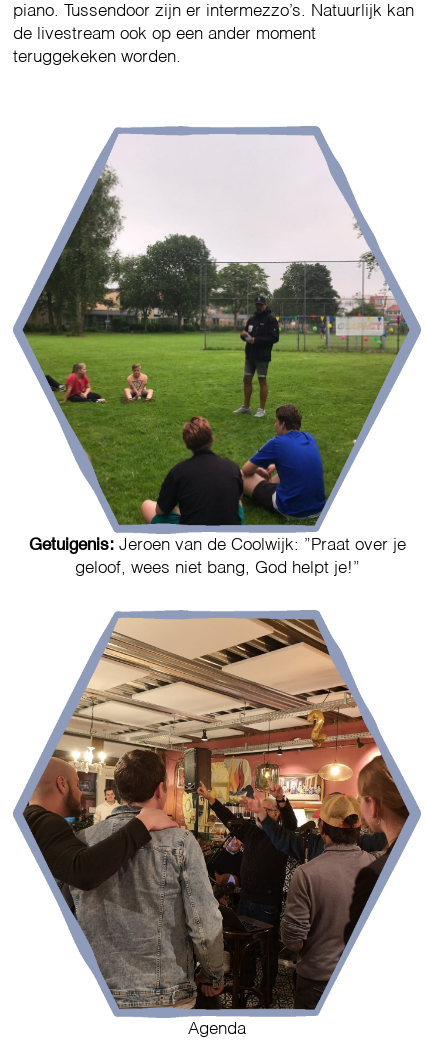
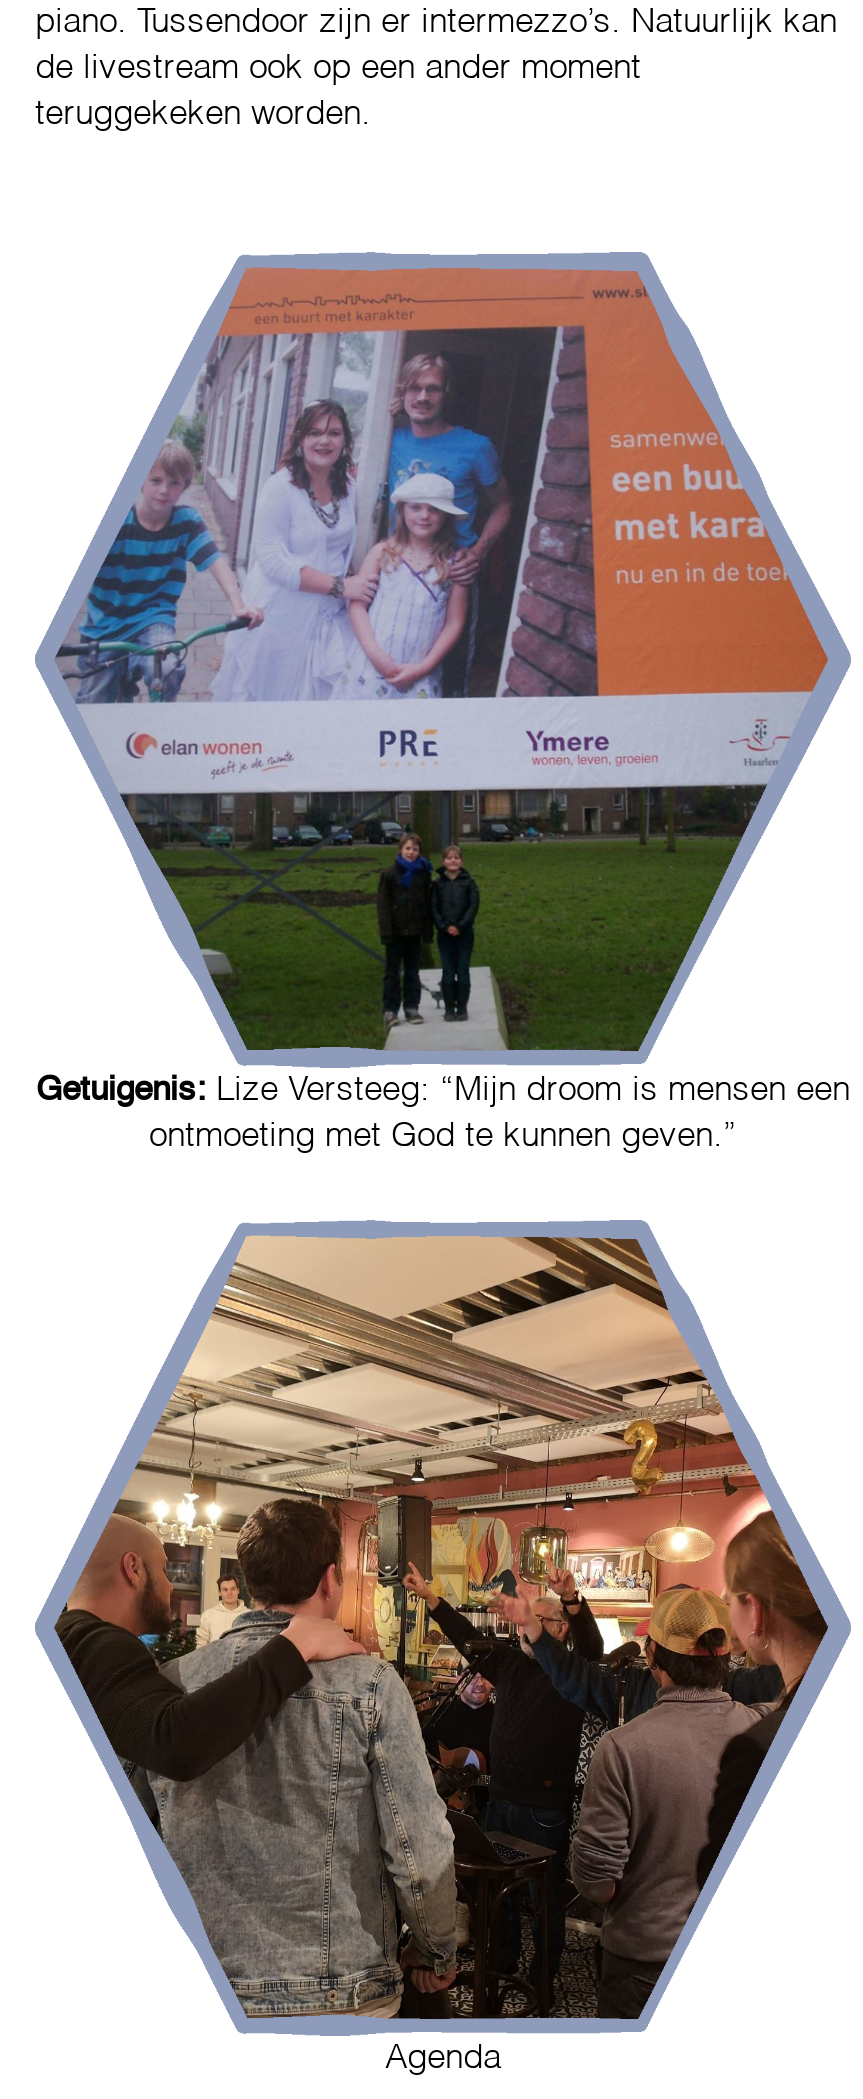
- [image]
- Getuigenis: Jeroen van de Coolwijk: ”Praat over je
- geloof, wees niet bang, God helpt je!”
+ [image]
+ Getuigenis: Lize Versteeg: “Mijn droom is mensen een
+ ontmoeting met God te kunnen geven.”
